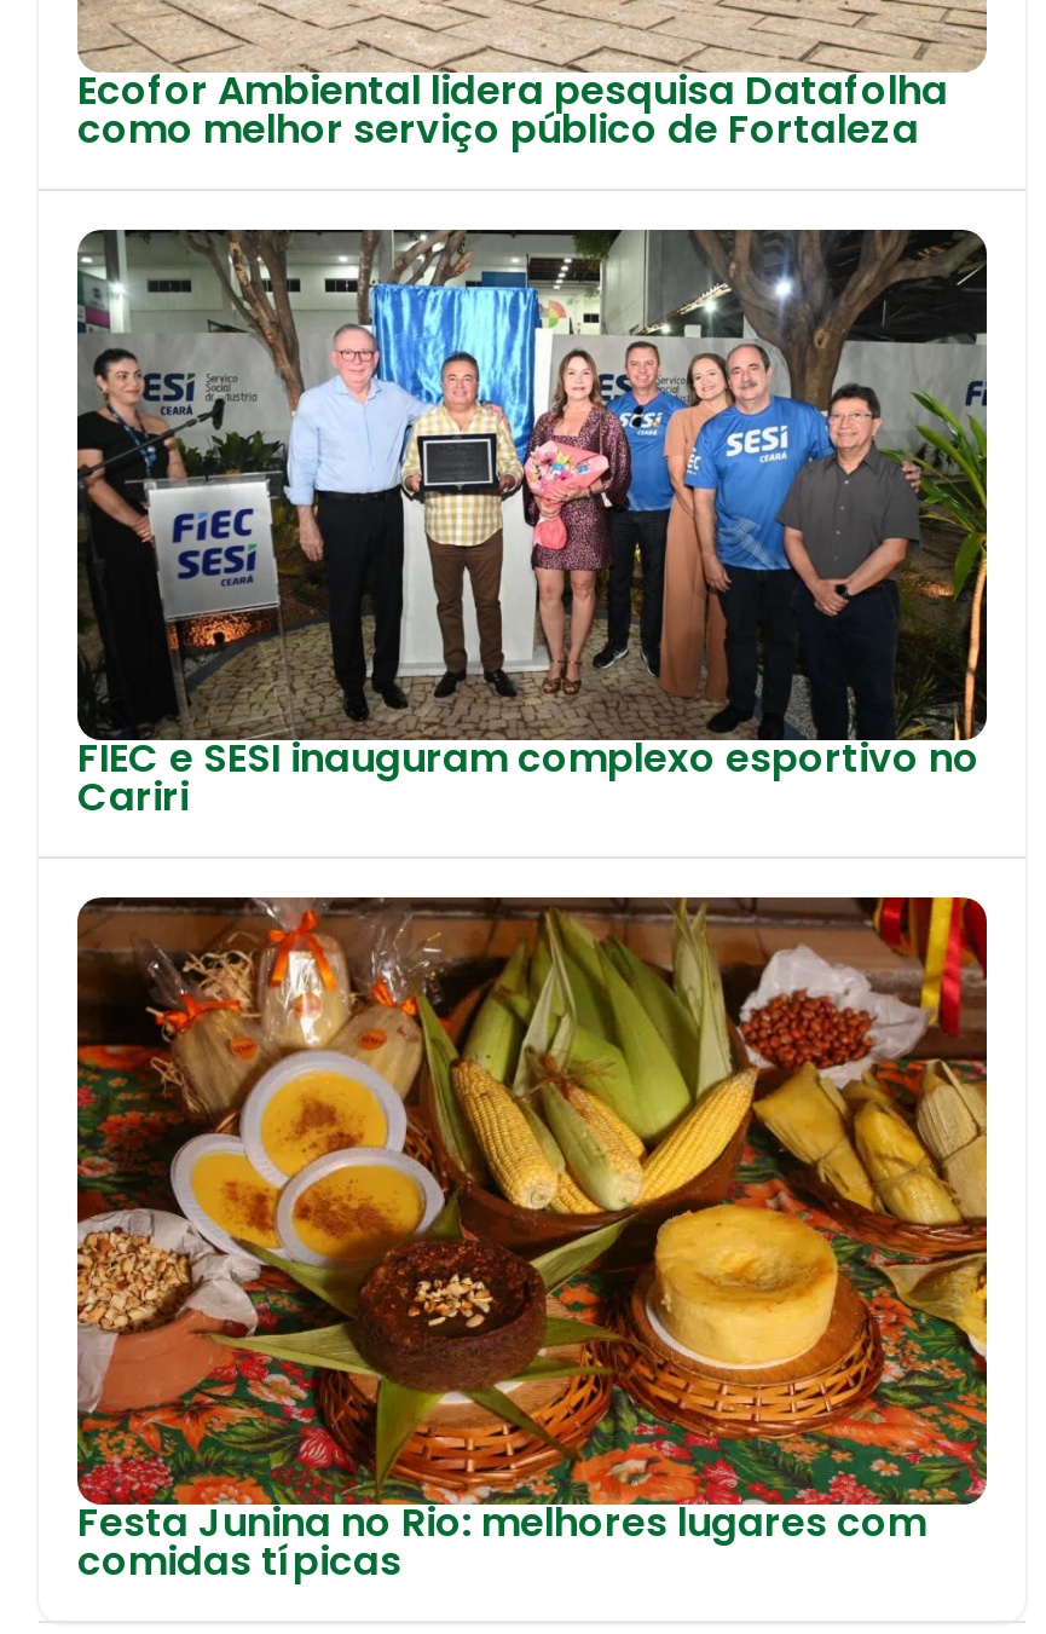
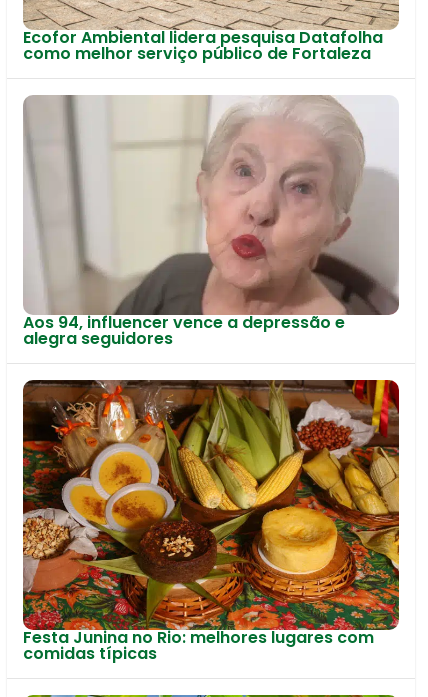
- [image]
- FIEC e SESI inauguram complexo esportivo no
- Cariri
+ [image]
+ Aos 94, influencer vence a depressão e
+ alegra seguidores
